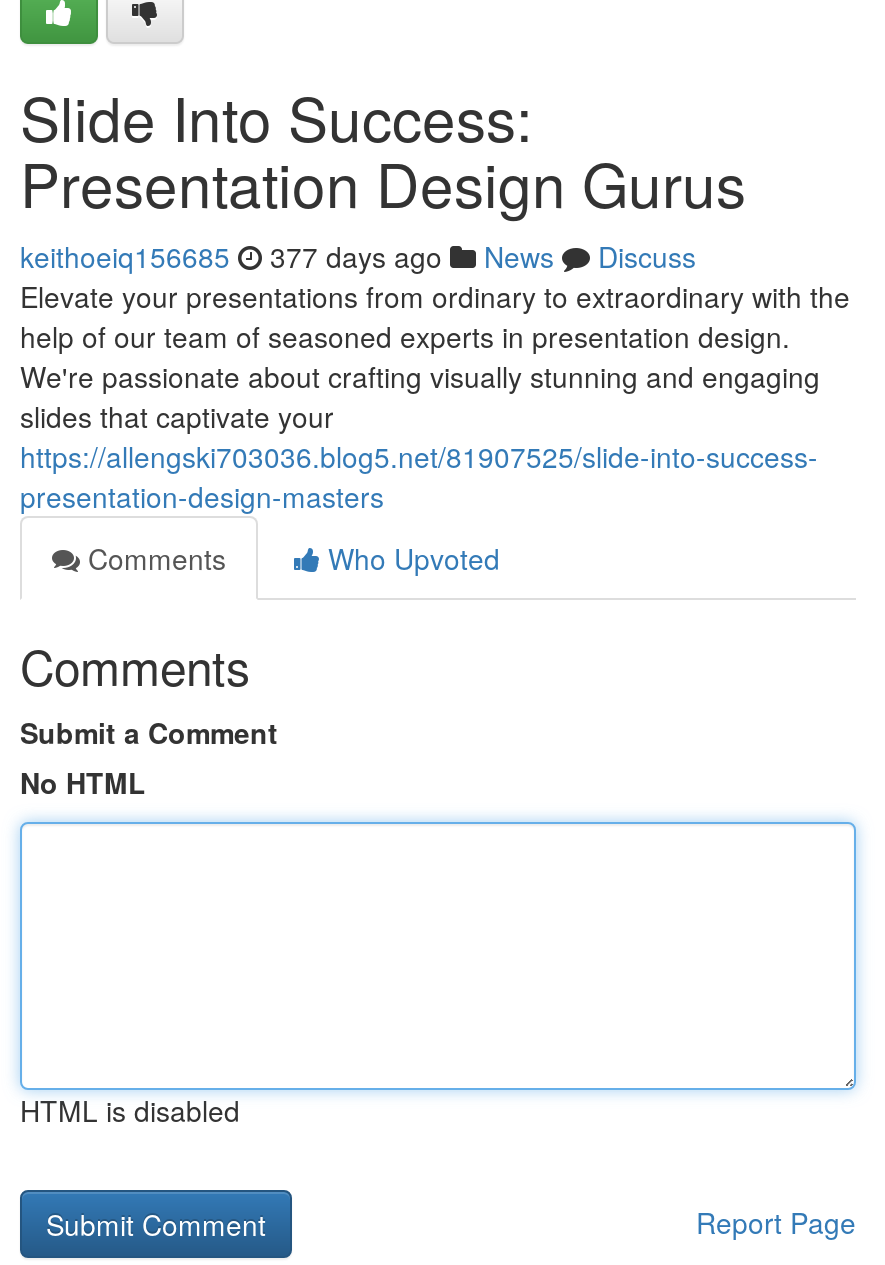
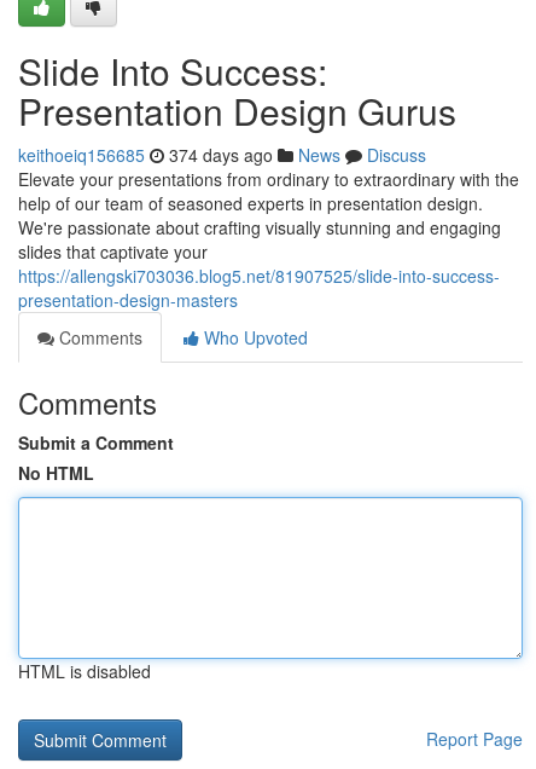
- keithoeiq156685 377 days ago News Discuss
+ keithoeiq156685 374 days ago News Discuss
